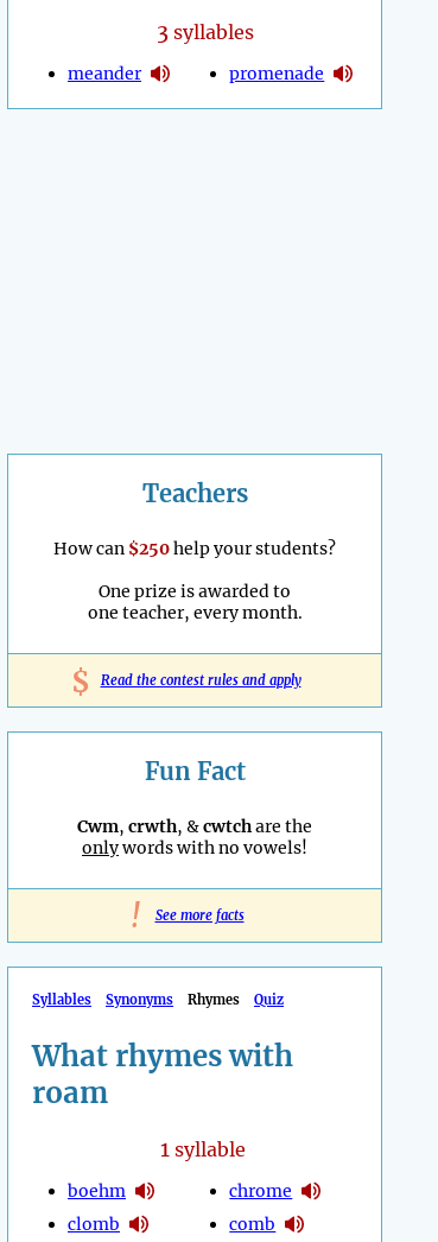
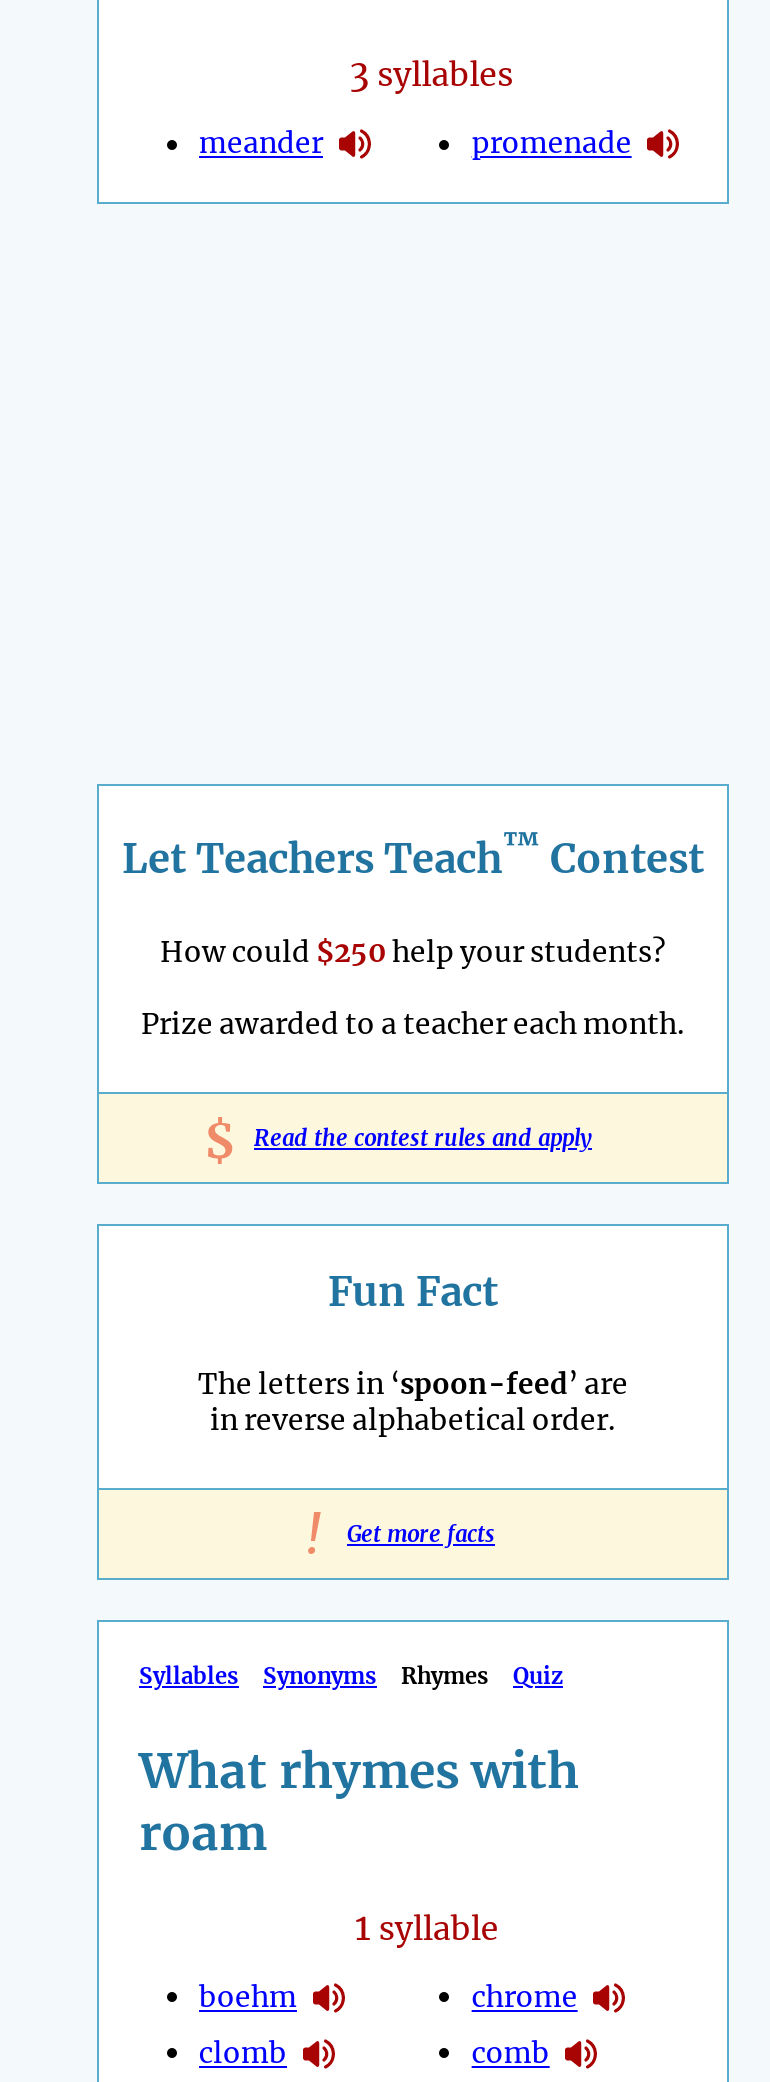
- Teachers
+ Let Teachers Teach™ Contest

- How can $250 help your students?
+ How could $250 help your students?

- One prize is awarded to
- one teacher, every month.
+ Prize awarded to a teacher each month.

- Cwm, crwth, & cwtch are the
- onlywords with no vowels!
+ The letters in ‘spoon-feed’ are
+ in reverse alphabetical order.

- See more facts
+ Get more facts
